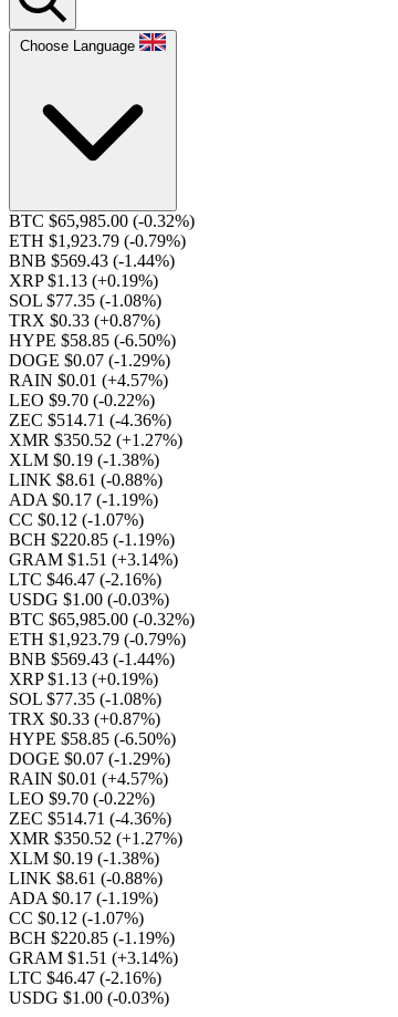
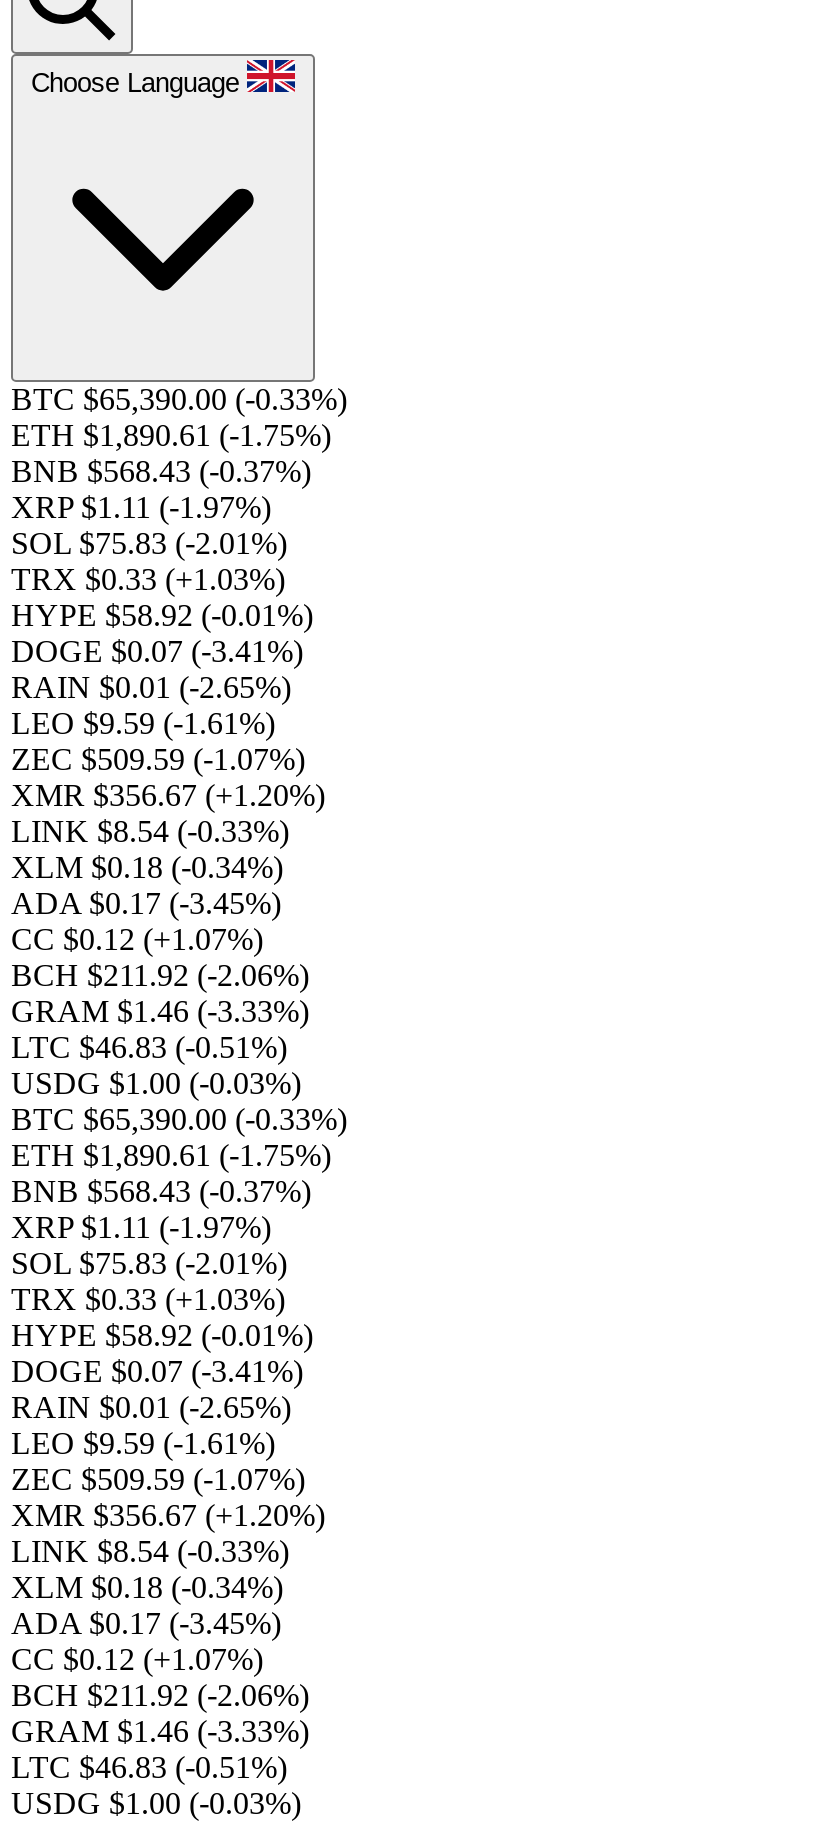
- BTC $65,985.00(-0.32%)
- ETH $1,923.79 (-0.79%)
- BNB $569.43 (-1.44%)
- XRP $1.13 (+0.19%)
- SOL $77.35 (-1.08%)
- TRX $0.33 (+0.87%)
- HYPE $58.85 (-6.50%)
- DOGE $0.07 (-1.29%)
- RAIN $0.01 (+4.57%)
- LEO $9.70 (-0.22%)
- ZEC $514.71 (-4.36%)
- XMR $350.52(+1.27%)
- XLM $0.19 (-1.38%)
- LINK $8.61 (-0.88%)
- ADA $0.17 (-1.19%)
- CC $0.12 (-1.07%)
- BCH $220.85 (-1.19%)
- GRAM $1.51 (+3.14%)
- LTC $46.47 (-2.16%)
+ BTC $65,390.00(-0.33%)
+ ETH $1,890.61 (-1.75%)
+ BNB $568.43 (-0.37%)
+ XRP $1.11 (-1.97%)
+ SOL $75.83 (-2.01%)
+ TRX $0.33 (+1.03%)
+ HYPE $58.92 (-0.01%)
+ DOGE $0.07 (-3.41%)
+ RAIN $0.01 (-2.65%)
+ LEO $9.59 (-1.61%)
+ ZEC $509.59 (-1.07%)
+ XMR $356.67(+1.20%)
+ LINK $8.54 (-0.33%)
+ XLM $0.18 (-0.34%)
+ ADA $0.17 (-3.45%)
+ CC $0.12 (+1.07%)
+ BCH $211.92 (-2.06%)
+ GRAM $1.46 (-3.33%)
+ LTC $46.83 (-0.51%)

- BTC $65,985.00 (-0.32%)
- ETH $1,923.79 (-0.79%)
- BNB $569.43 (-1.44%)
- XRP $1.13 (+0.19%)
- SOL $77.35 (-1.08%)
- TRX $0.33 (+0.87%)
- HYPE $58.85 (-6.50%)
- DOGE $0.07 (-1.29%)
- RAIN $0.01 (+4.57%)
- LEO $9.70 (-0.22%)
- ZEC $514.71 (-4.36%)
- XMR $350.52(+1.27%)
- XLM $0.19 (-1.38%)
- LINK $8.61 (-0.88%)
- ADA $0.17 (-1.19%)
- CC $0.12 (-1.07%)
- BCH $220.85 (-1.19%)
- GRAM $1.51 (+3.14%)
- LTC $46.47 (-2.16%)
+ BTC $65,390.00 (-0.33%)
+ ETH $1,890.61 (-1.75%)
+ BNB $568.43 (-0.37%)
+ XRP $1.11 (-1.97%)
+ SOL $75.83 (-2.01%)
+ TRX $0.33 (+1.03%)
+ HYPE $58.92 (-0.01%)
+ DOGE $0.07 (-3.41%)
+ RAIN $0.01 (-2.65%)
+ LEO $9.59 (-1.61%)
+ ZEC $509.59 (-1.07%)
+ XMR $356.67(+1.20%)
+ LINK $8.54 (-0.33%)
+ XLM $0.18 (-0.34%)
+ ADA $0.17 (-3.45%)
+ CC $0.12 (+1.07%)
+ BCH $211.92 (-2.06%)
+ GRAM $1.46 (-3.33%)
+ LTC $46.83 (-0.51%)
